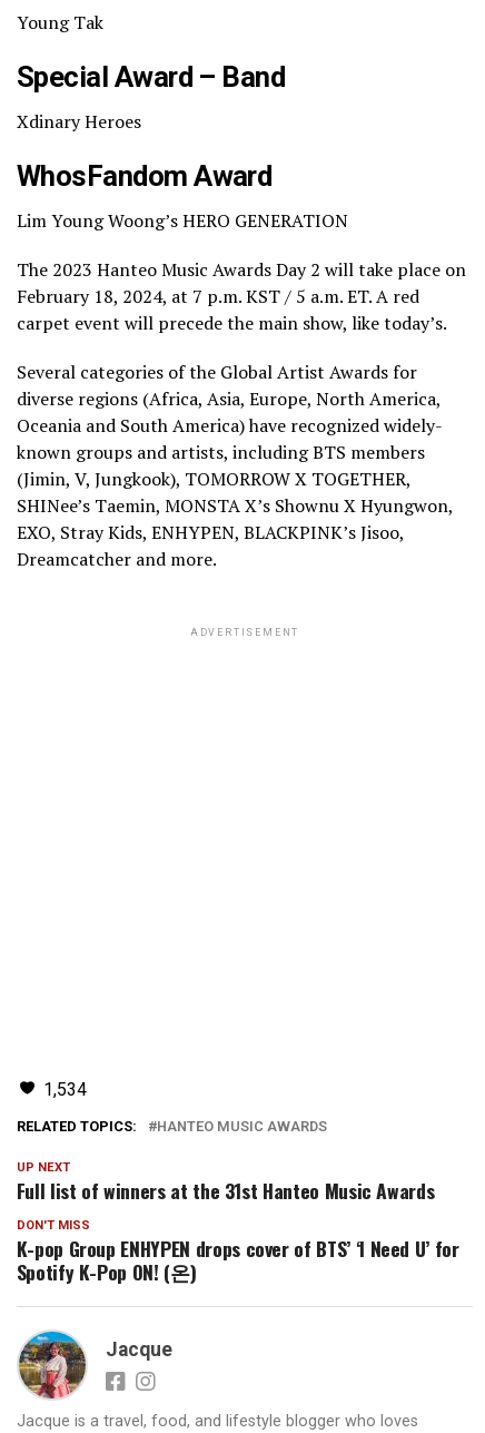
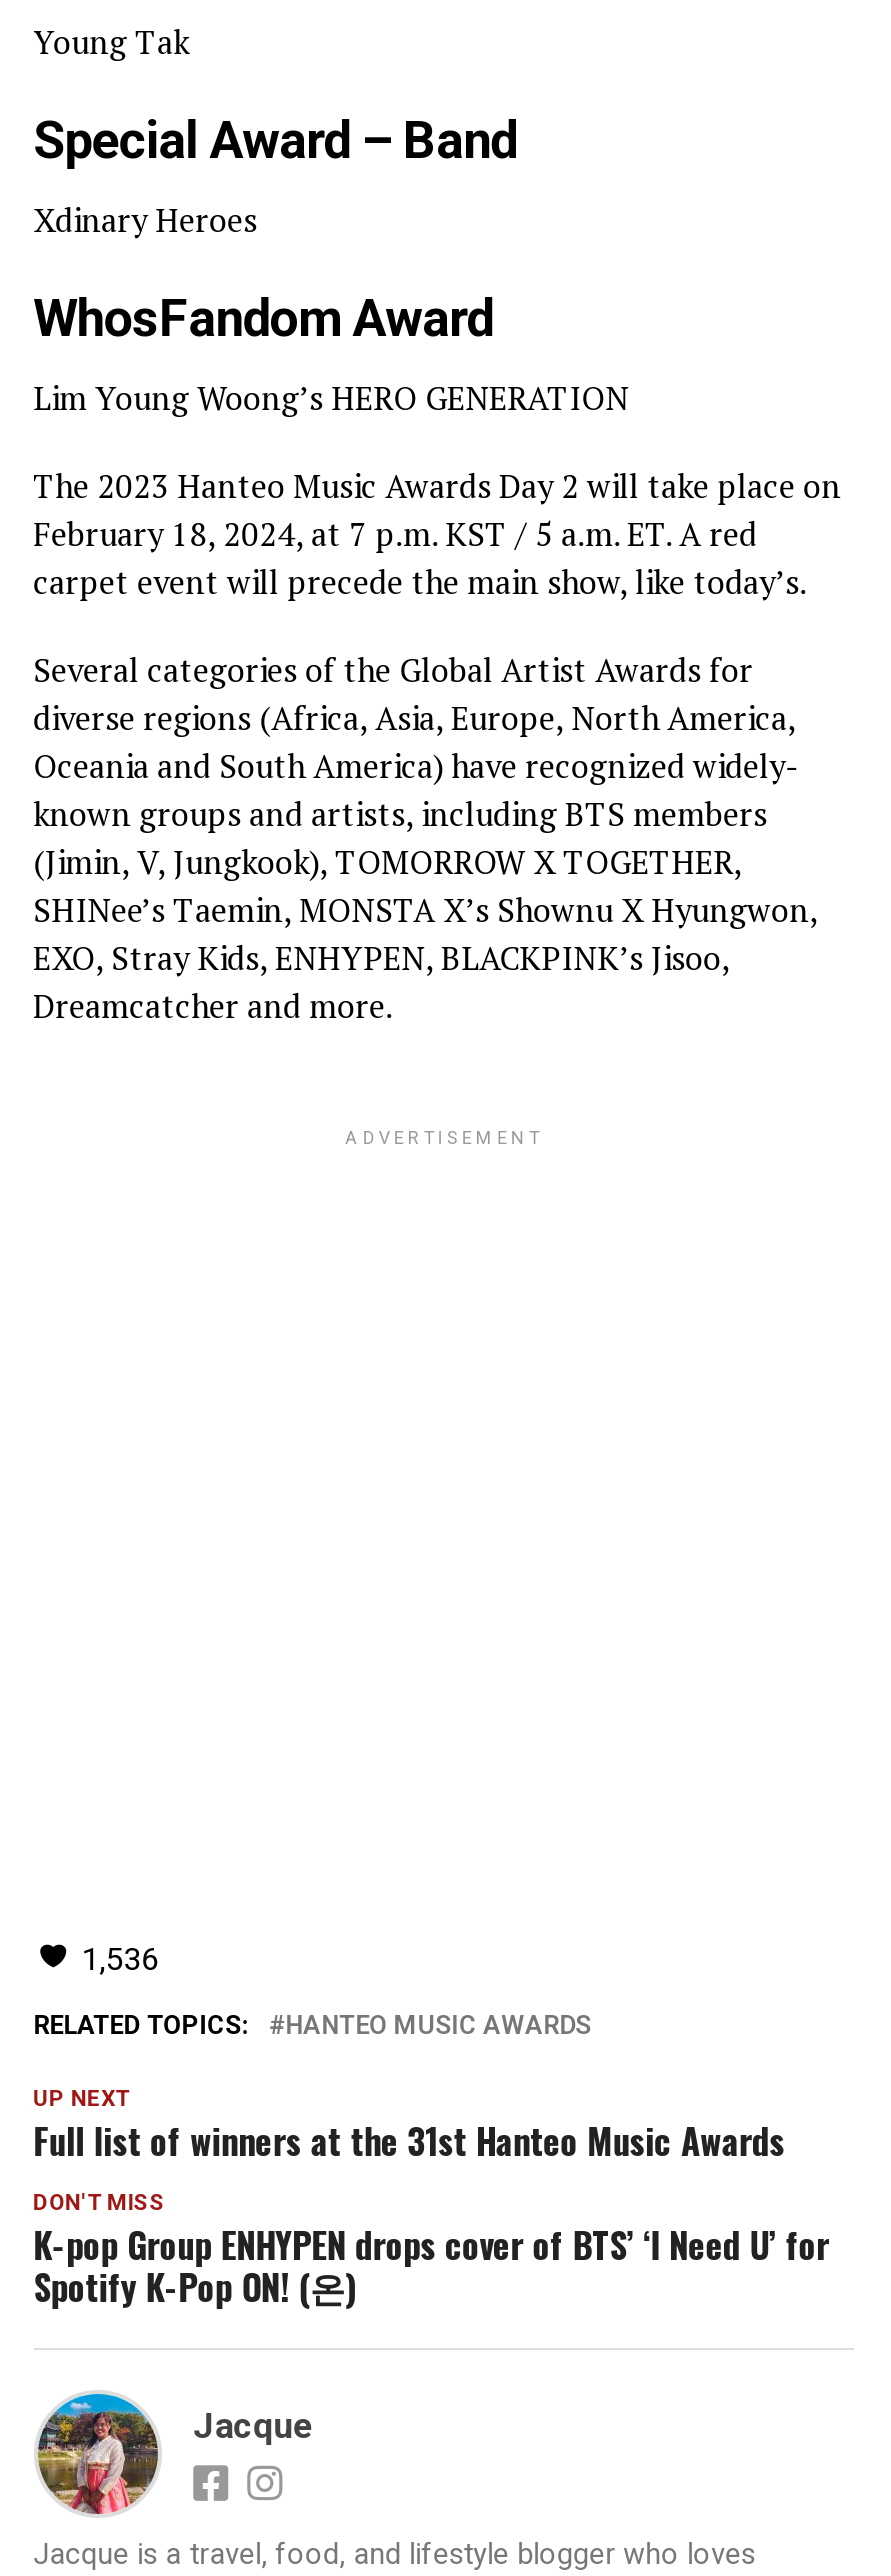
- 1,534
+ 1,536
